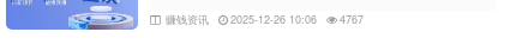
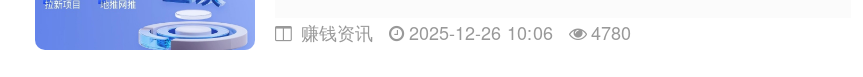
- 赚钱资讯 2025-12-26 10:06 4767
+ 赚钱资讯 2025-12-26 10:06 4780
